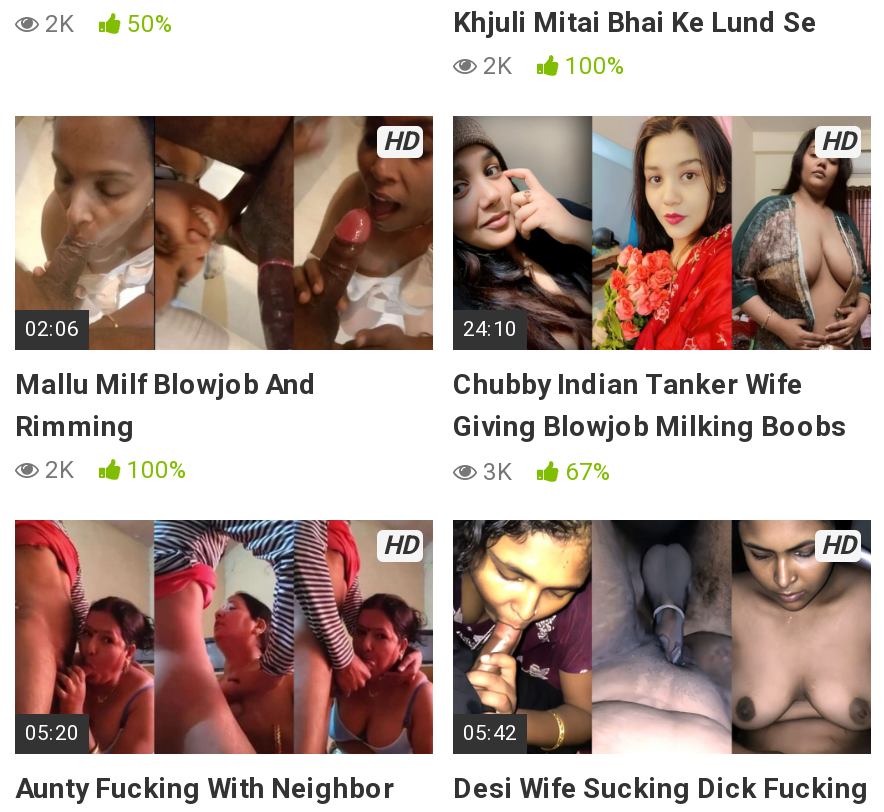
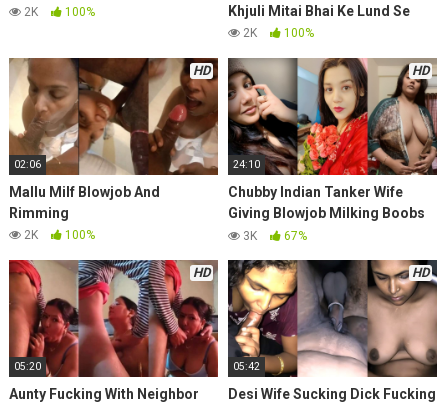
- 2K 50%
+ 2K 100%
